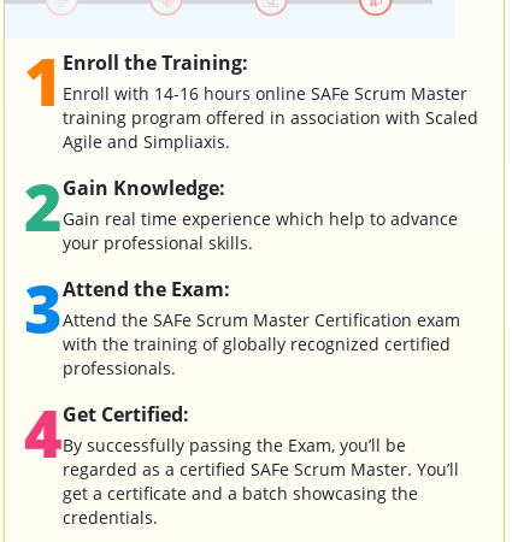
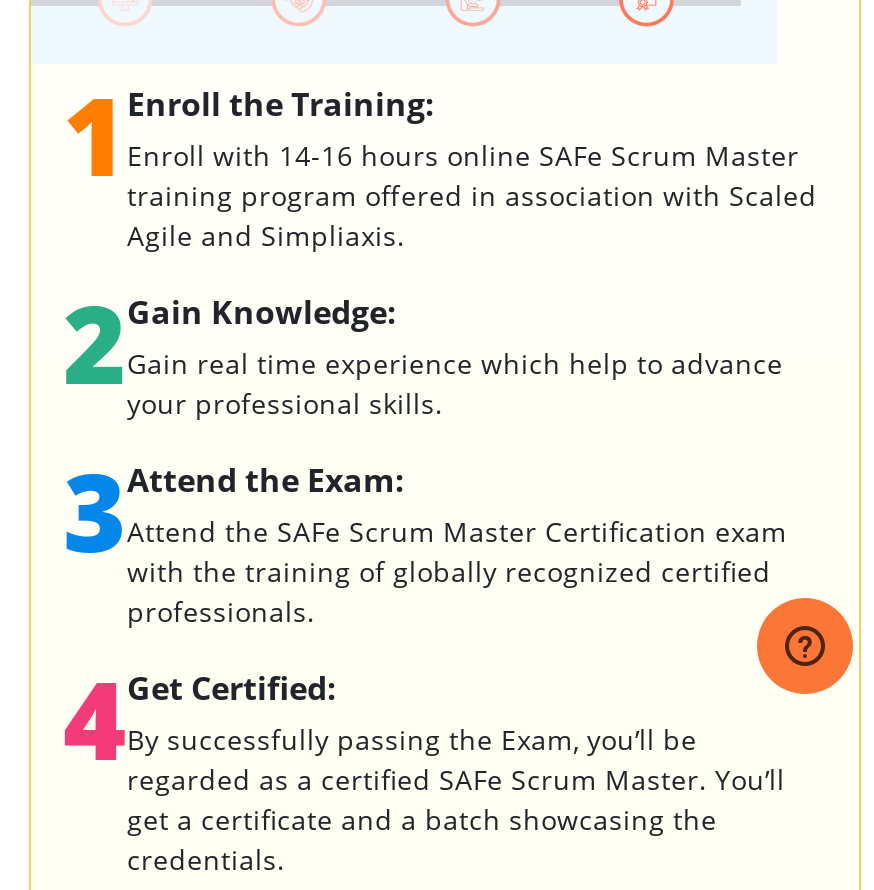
+ [image]
